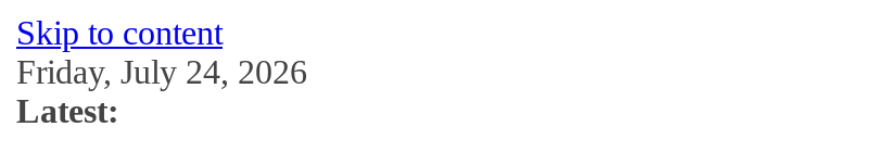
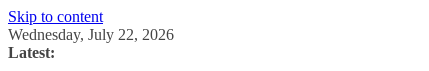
- Friday, July 24, 2026
+ Wednesday, July 22, 2026
